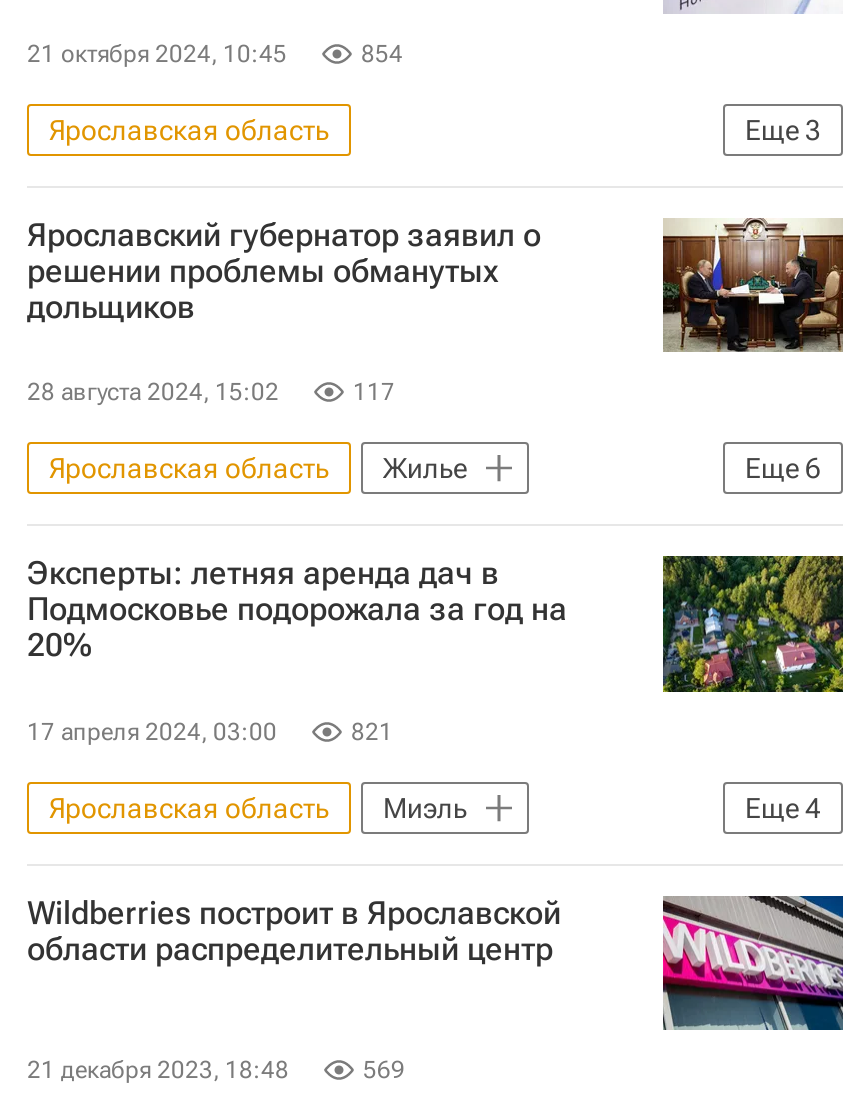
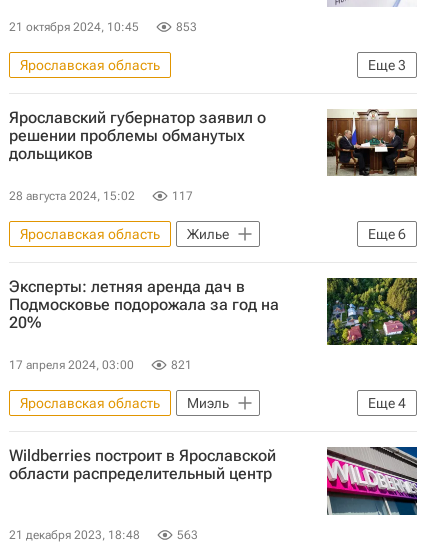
- 854
+ 853

- 569
+ 563
